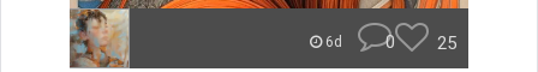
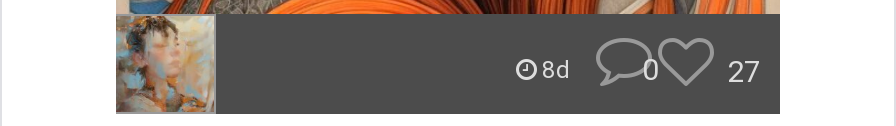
- 6d
+ 8d

- 25
+ 27
